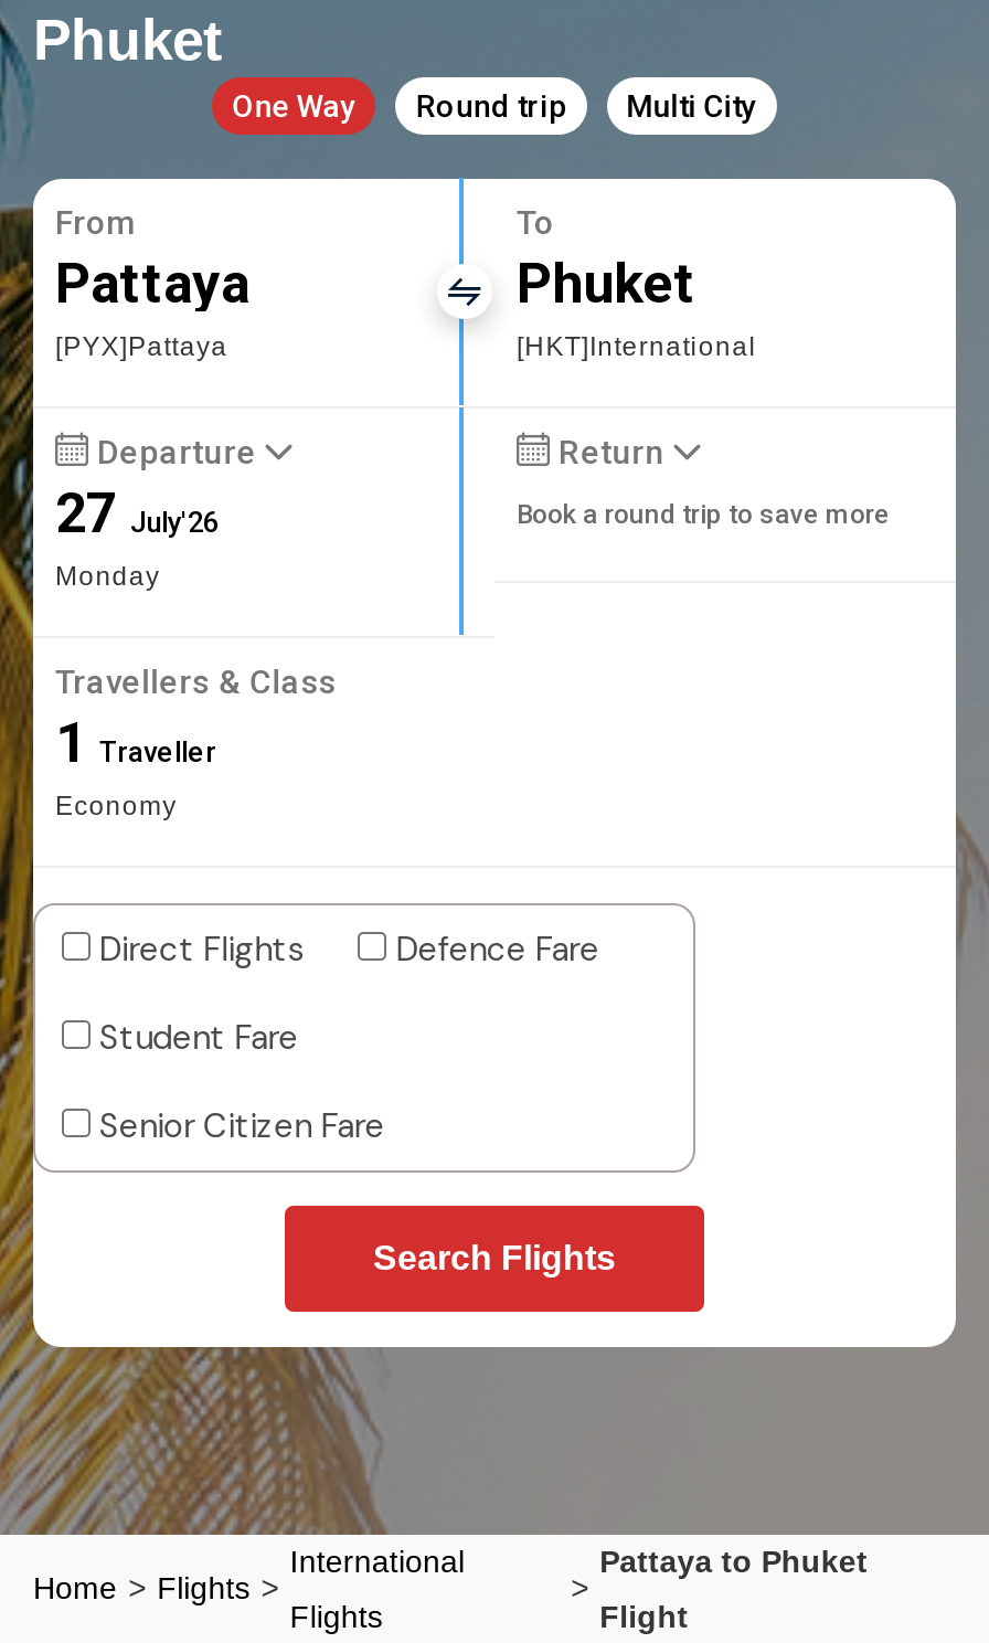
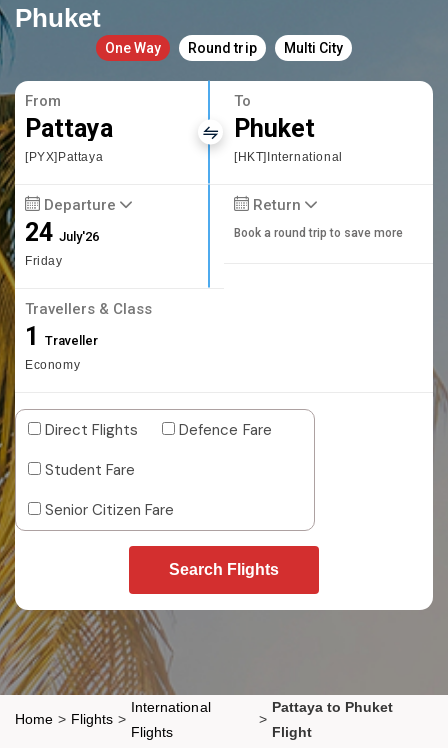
- 27 July'26
- Monday
+ 24 July'26
+ Friday
